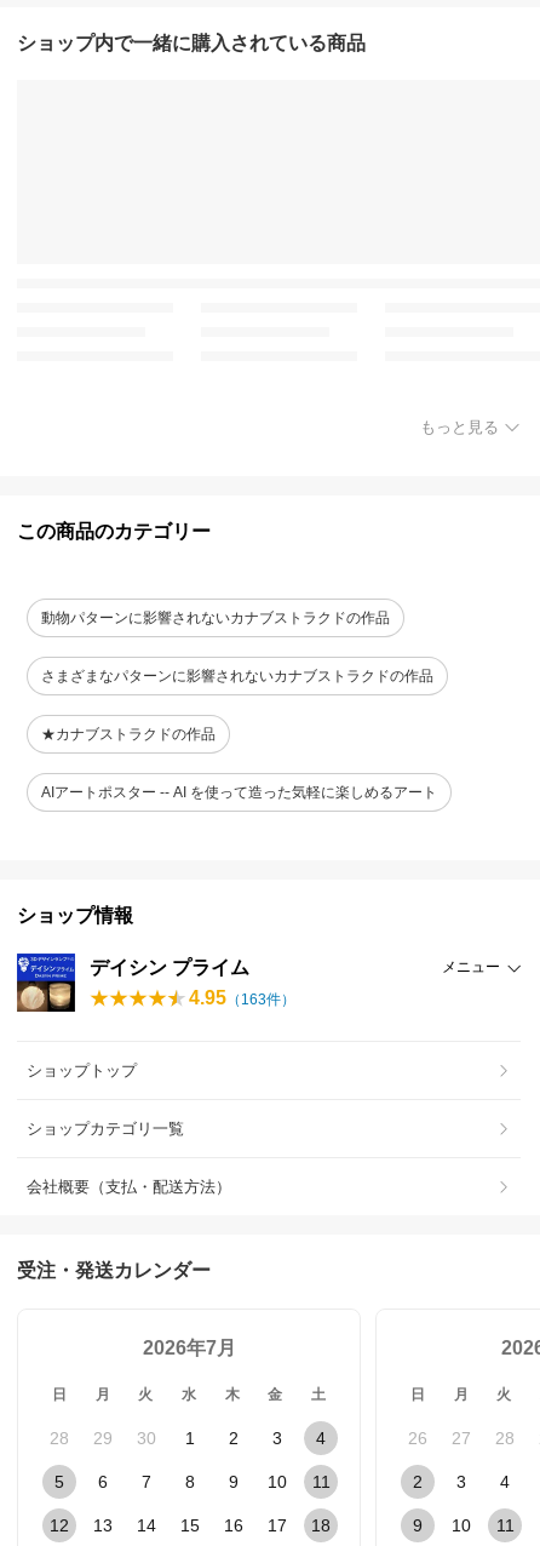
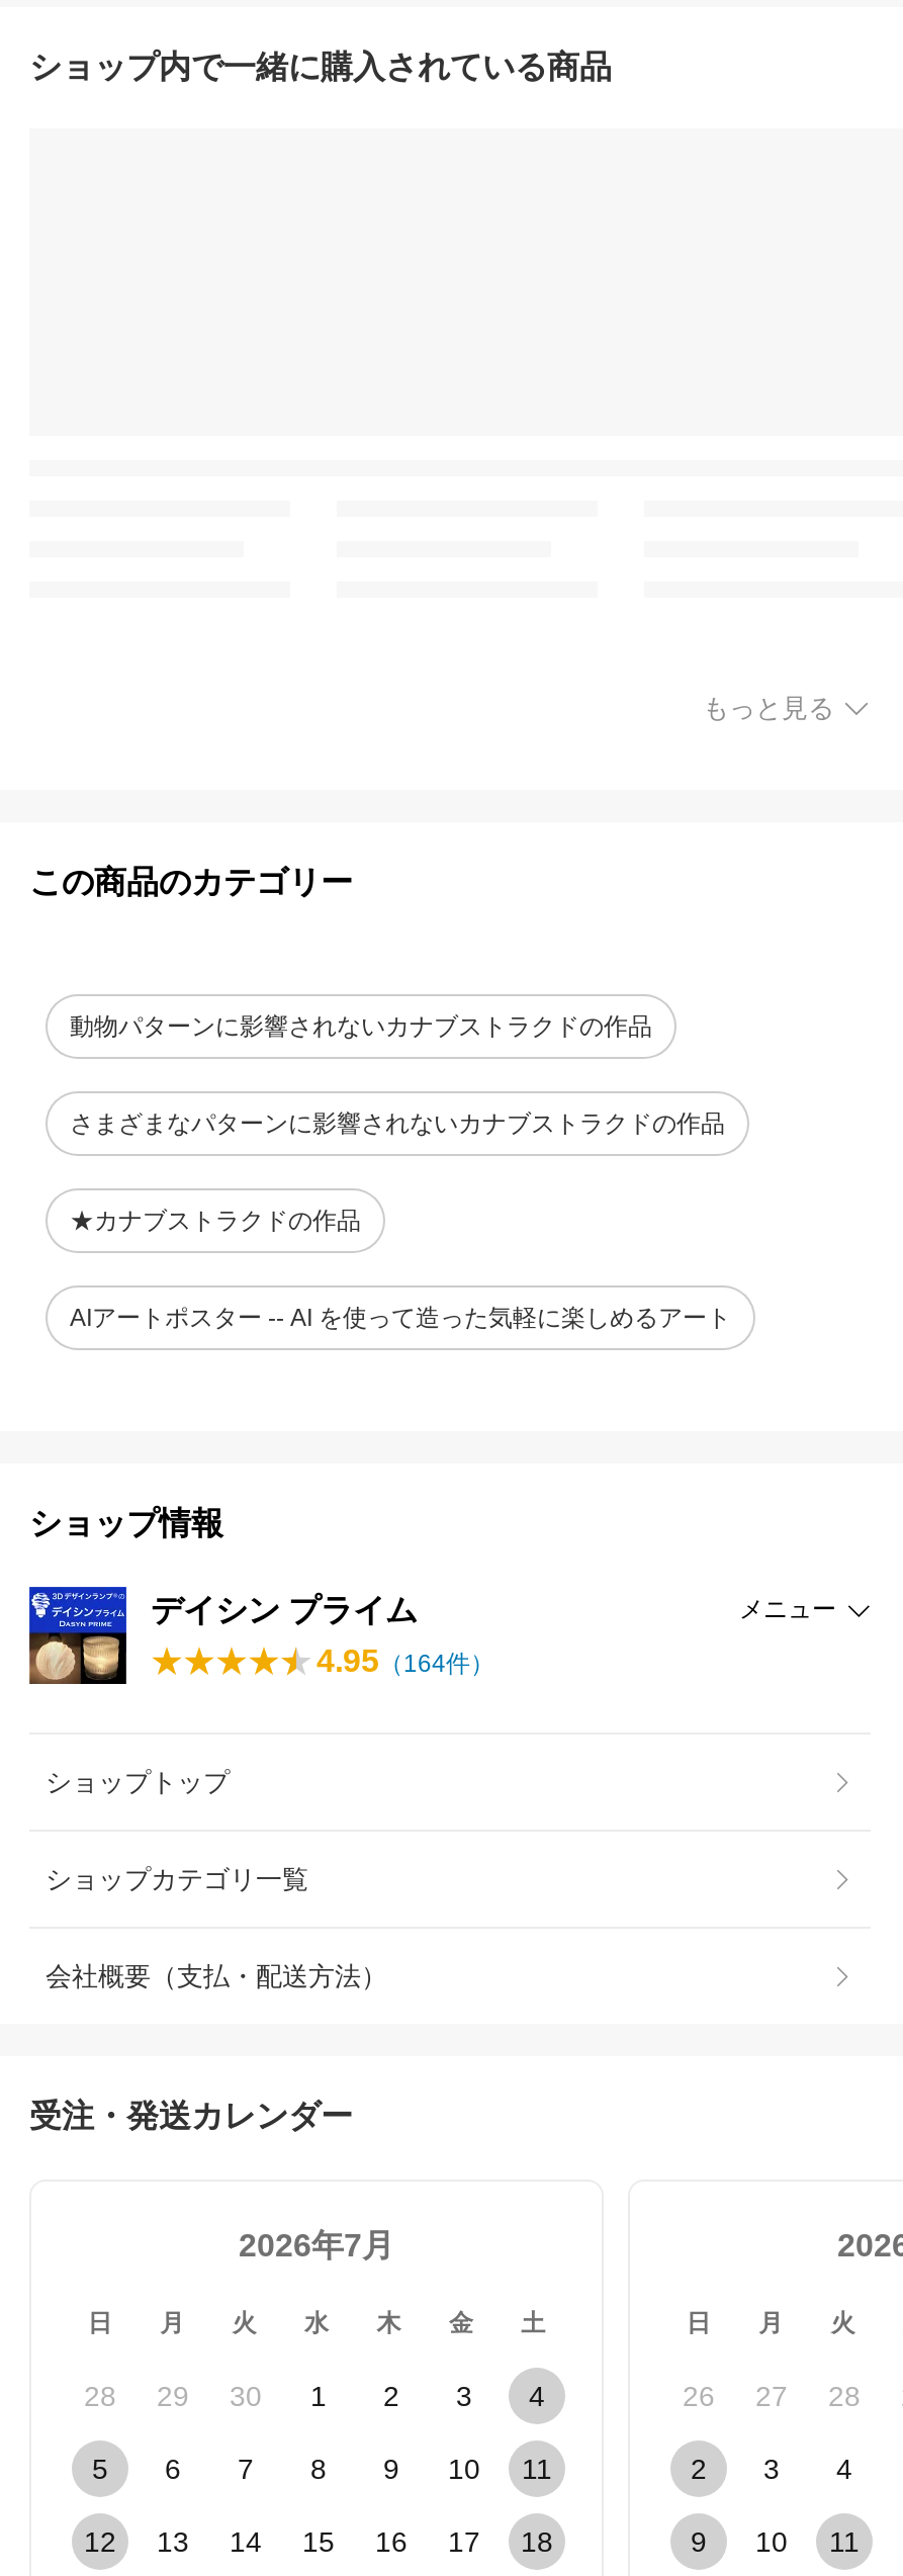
- 4.95（163件）
+ 4.95（164件）
